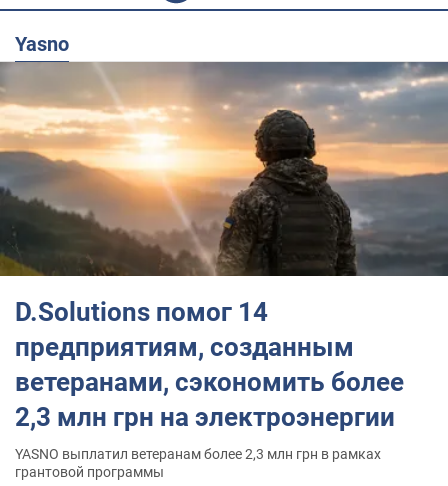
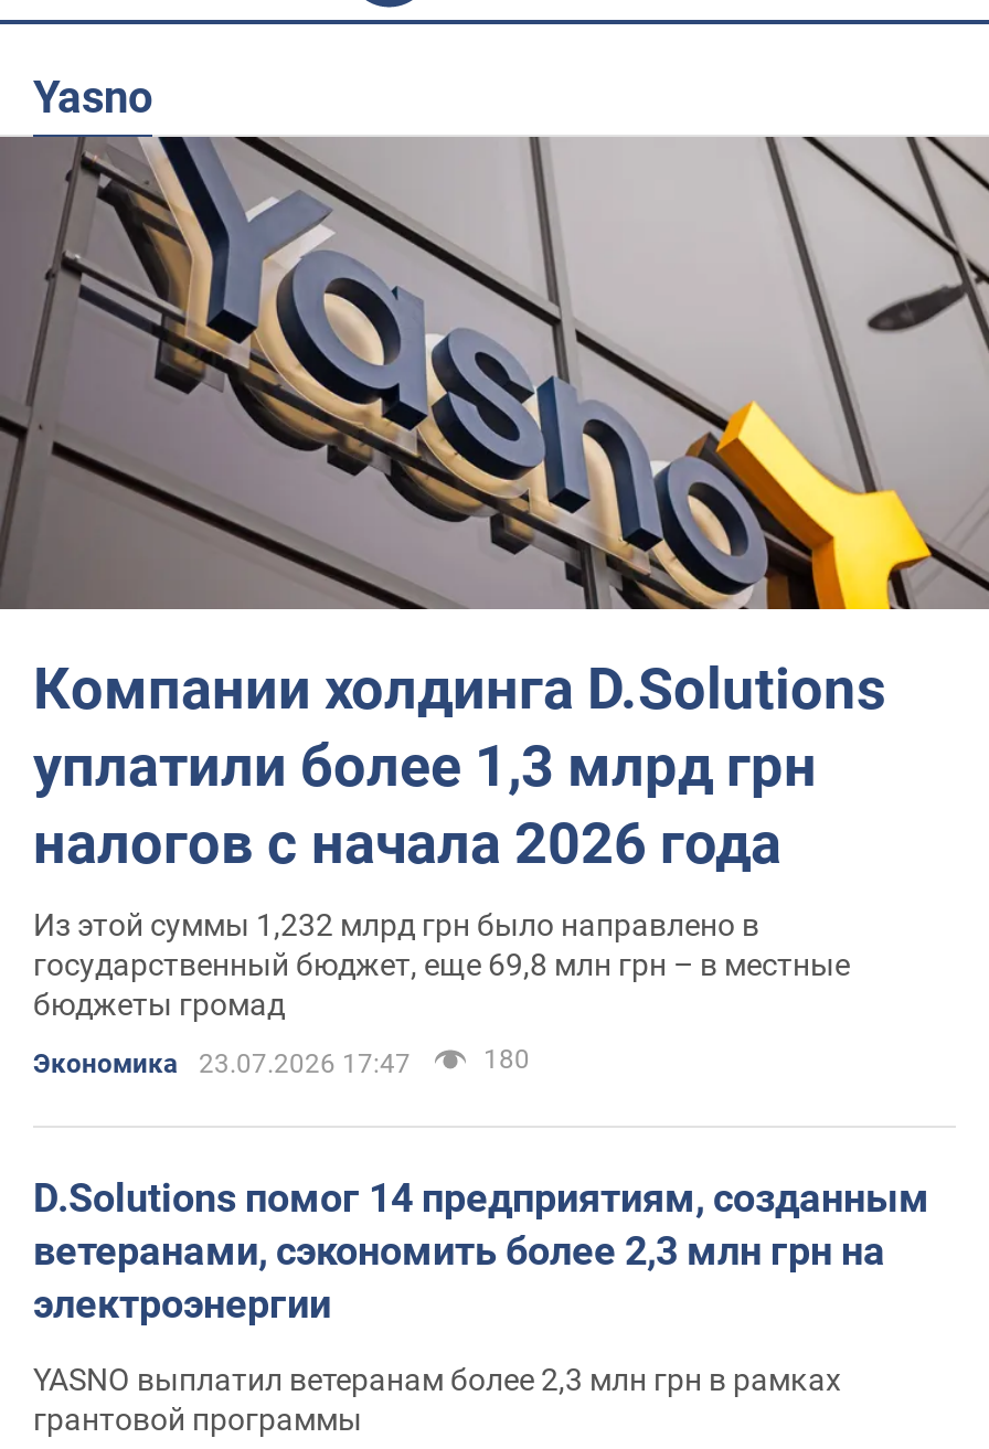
- [image]
- D.Solutions помог 14
- предприятиям, созданным
- ветеранами, сэкономить более
- 2,3 млн грн на электроэнергии
+ [image]
+ Компании холдинга D.Solutions
+ уплатили более 1,3 млрд грн
+ налогов с начала 2026 года
+ Из этой суммы 1,232 млрд грн было направлено в
+ государственный бюджет, еще 69,8 млн грн – в местные
+ бюджеты громад
+ Экономика
+ 23.07.2026 17:47
+ 180
+ D.Solutions помог 14 предприятиям, созданным
+ ветеранами, сэкономить более 2,3 млн грн на
+ электроэнергии
